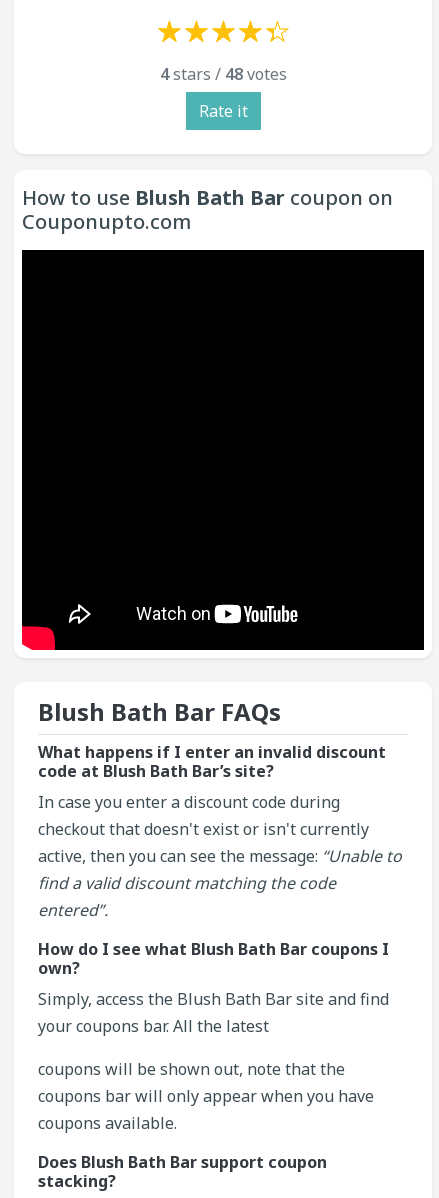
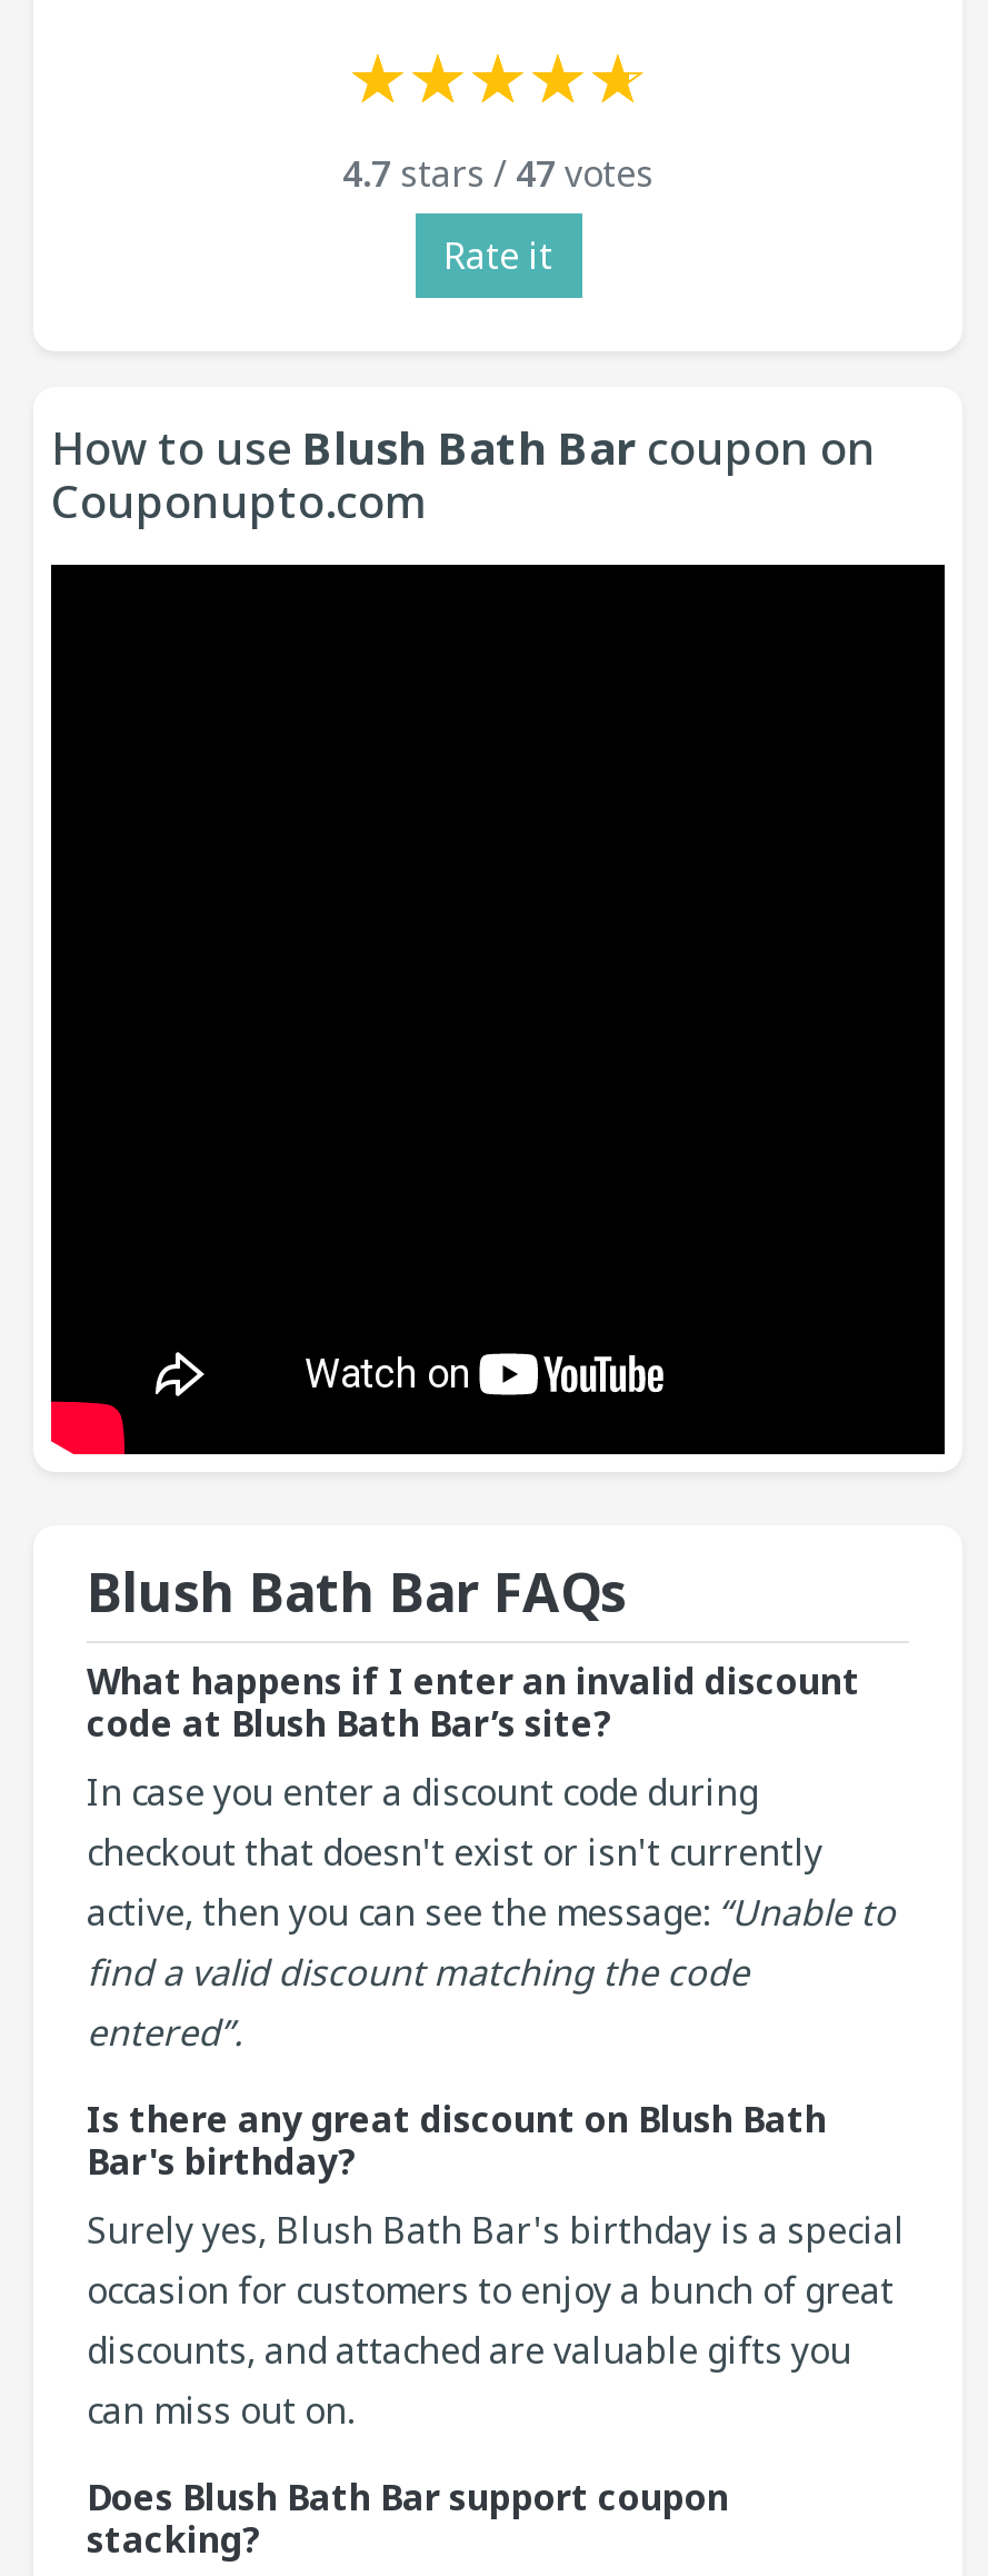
- 4 stars / 48 votes
+ 4.7 stars / 47 votes

- How do I see what Blush Bath Bar coupons I
- own?
- Simply, access the Blush Bath Bar site and find
- your coupons bar. All the latest
- coupons will be shown out, note that the
- coupons bar will only appear when you have
- coupons available.
+ Is there any great discount on Blush Bath
+ Bar's birthday?
+ Surely yes, Blush Bath Bar's birthday is a special
+ occasion for customers to enjoy a bunch of great
+ discounts, and attached are valuable gifts you
+ can miss out on.
